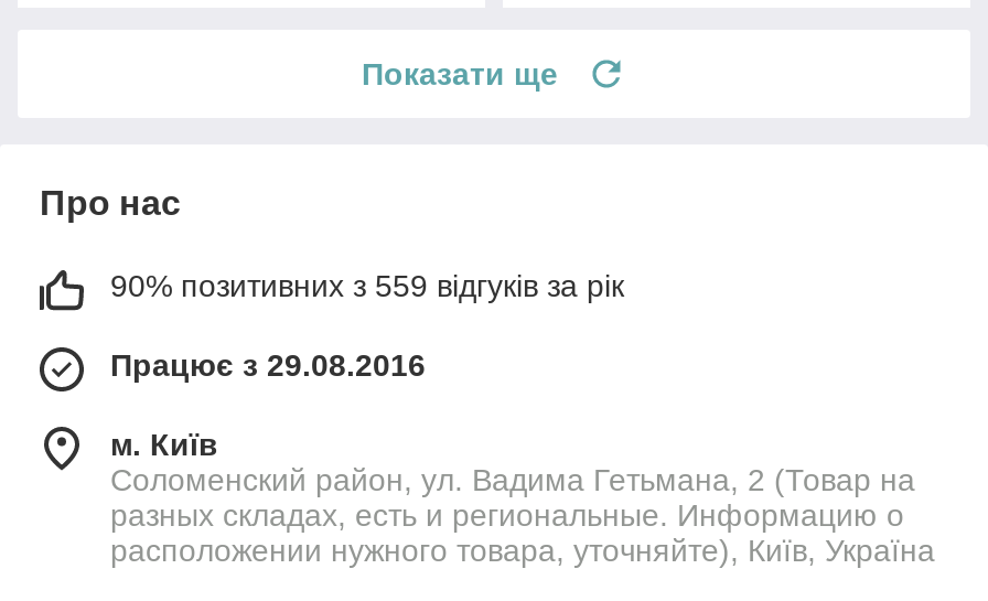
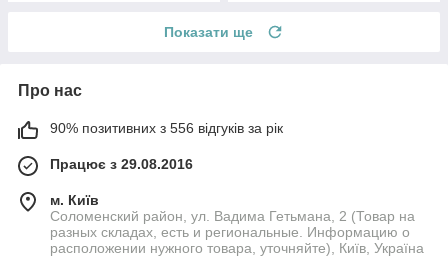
- 90% позитивних з 559 відгуків за рік
+ 90% позитивних з 556 відгуків за рік
